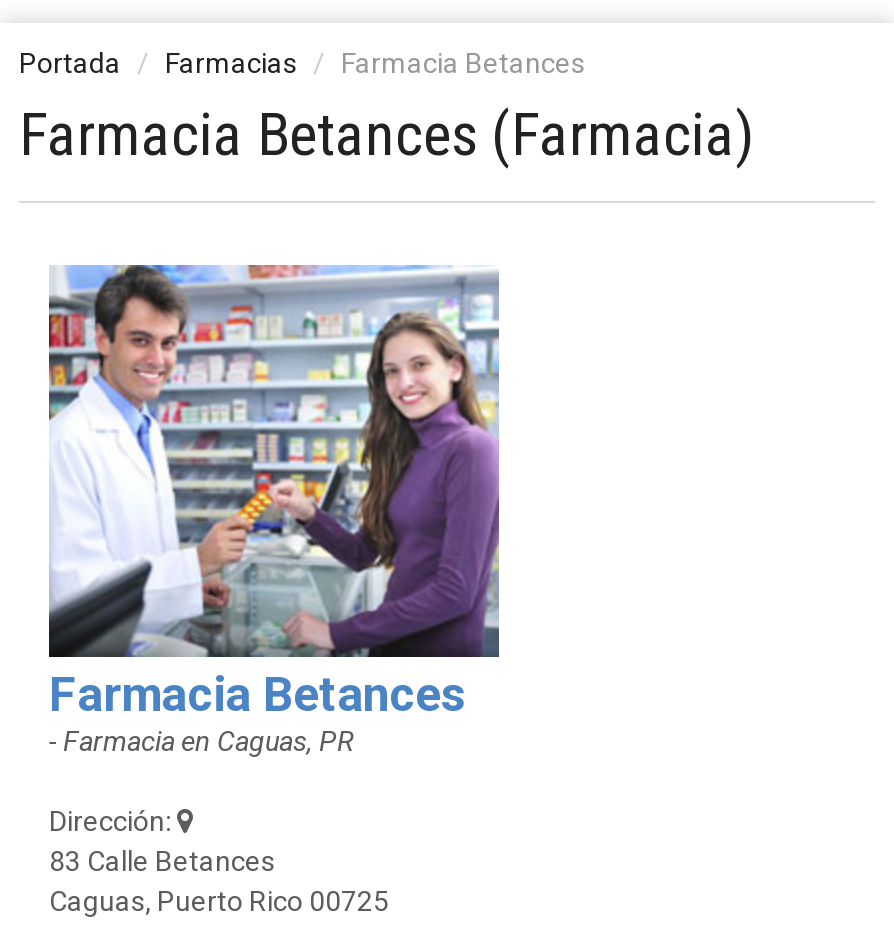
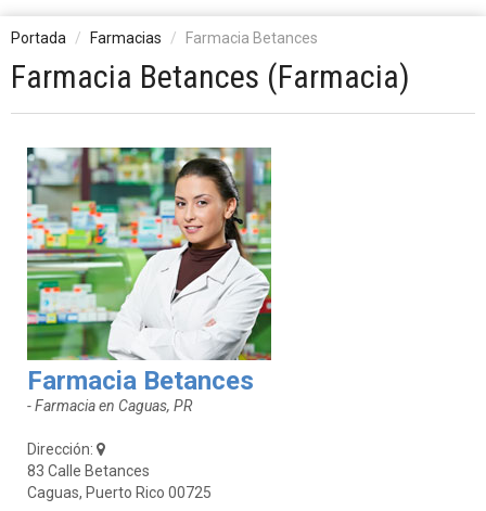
- [image]
+ [image]
